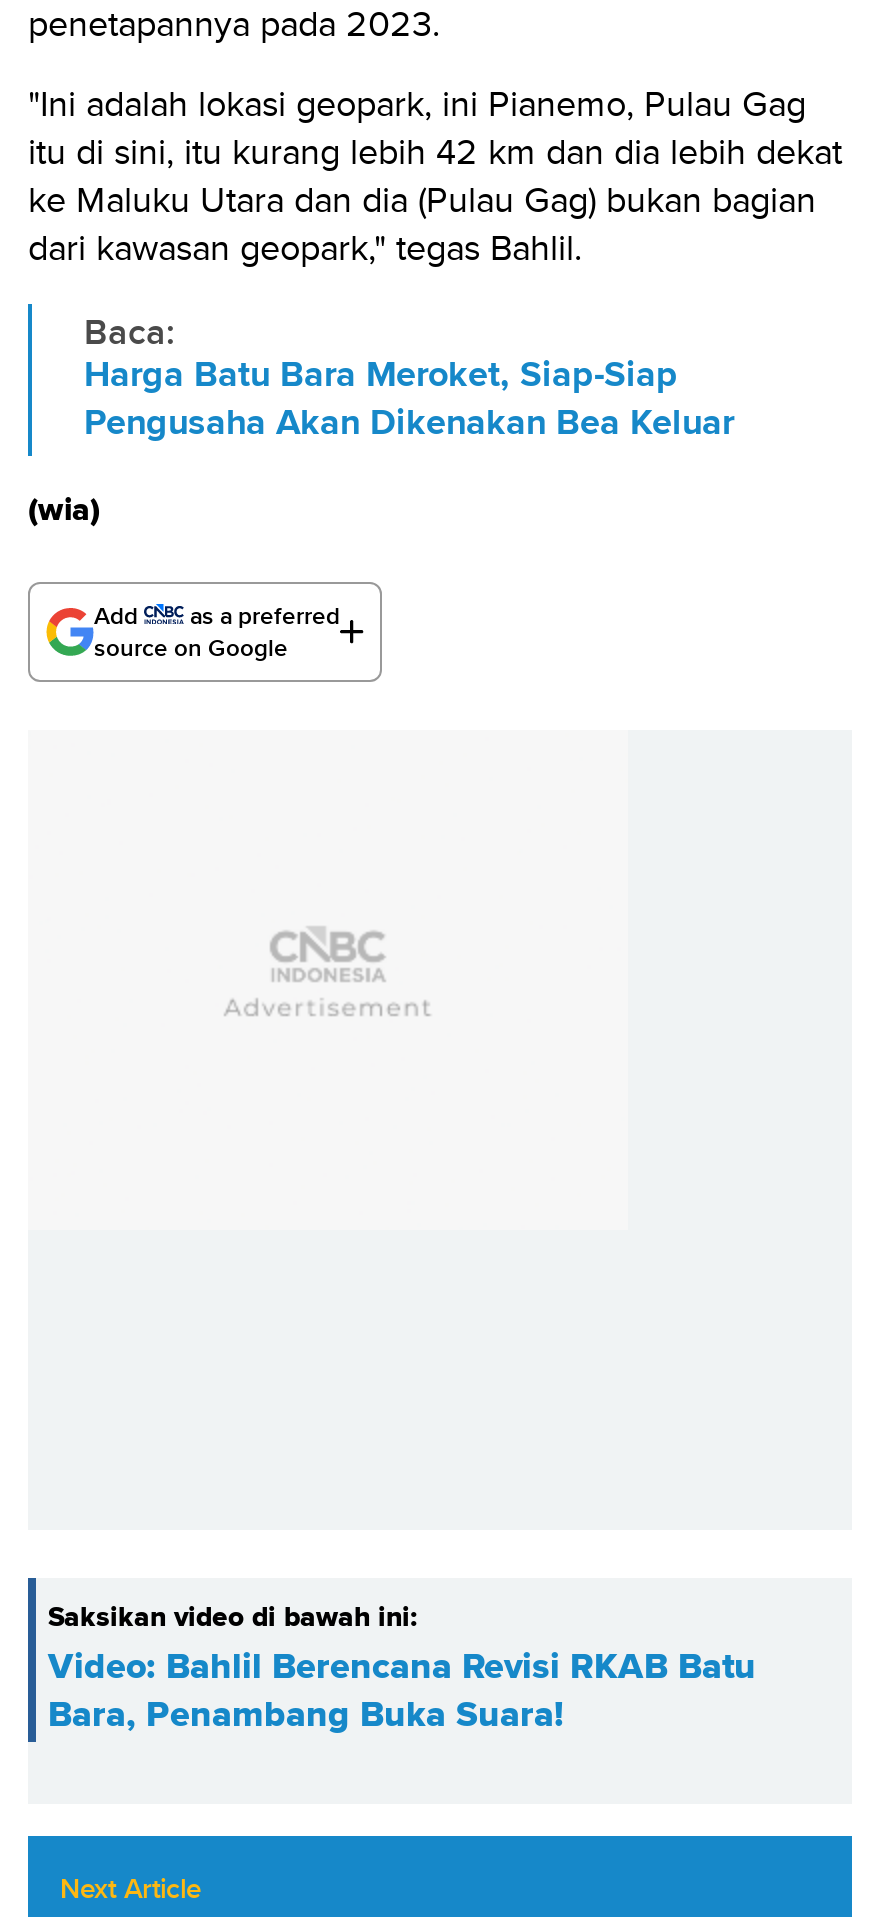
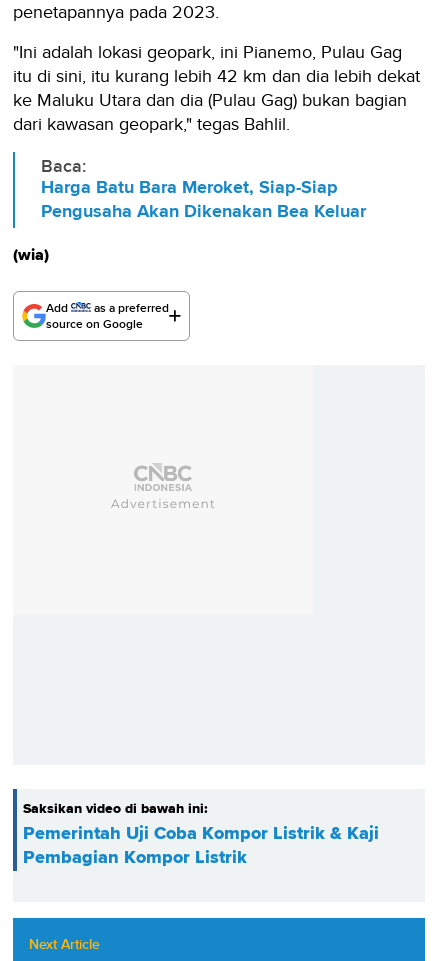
- Video: Bahlil Berencana Revisi RKAB Batu
- Bara, Penambang Buka Suara!
+ Pemerintah Uji Coba Kompor Listrik & Kaji
+ Pembagian Kompor Listrik
